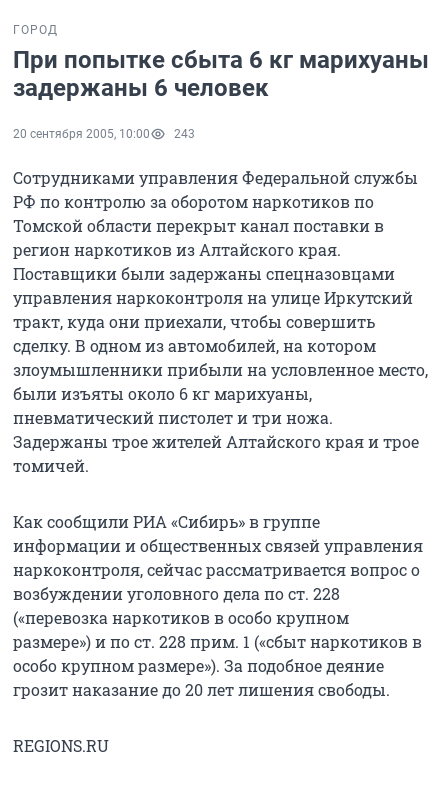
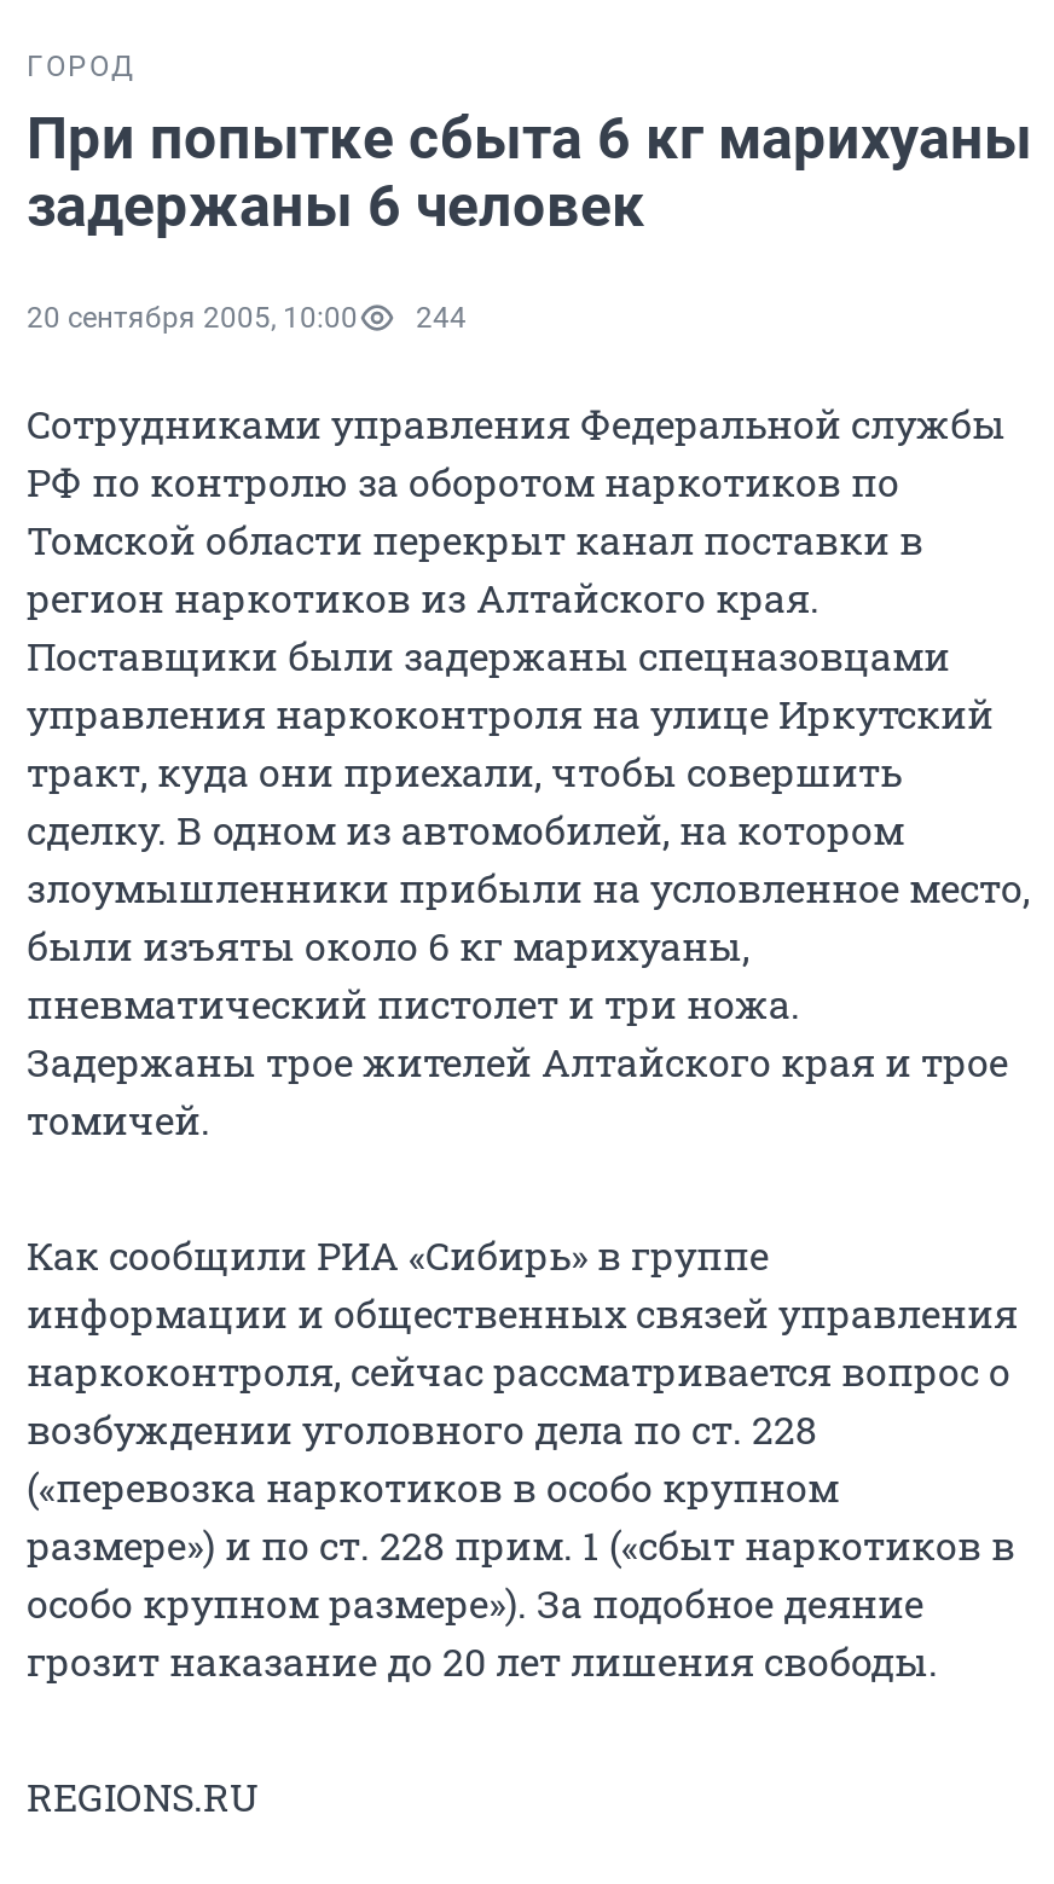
- 20 сентября 2005, 10:00 243
+ 20 сентября 2005, 10:00 244
